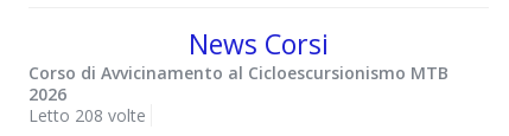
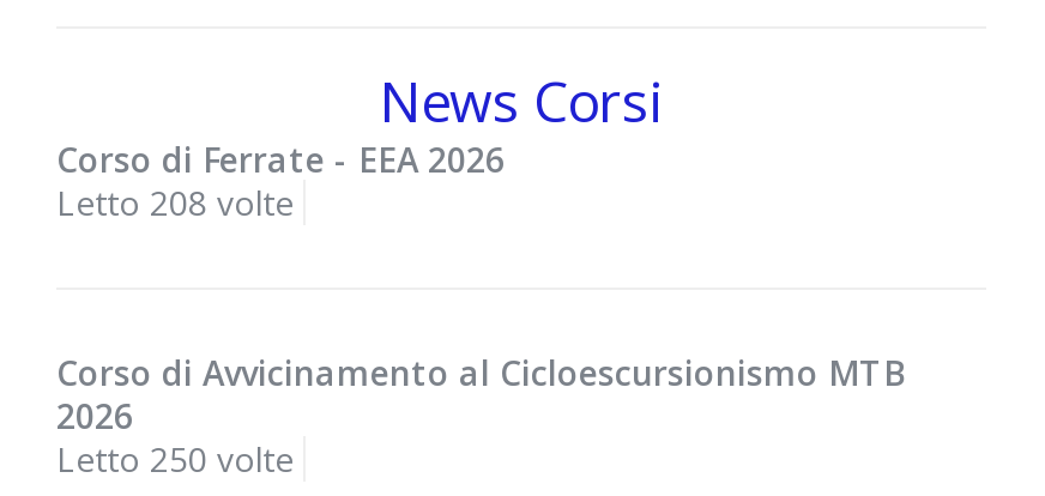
+ Corso di Ferrate - EEA 2026
+ Letto 208 volte

- Letto 208 volte
+ Letto 250 volte
